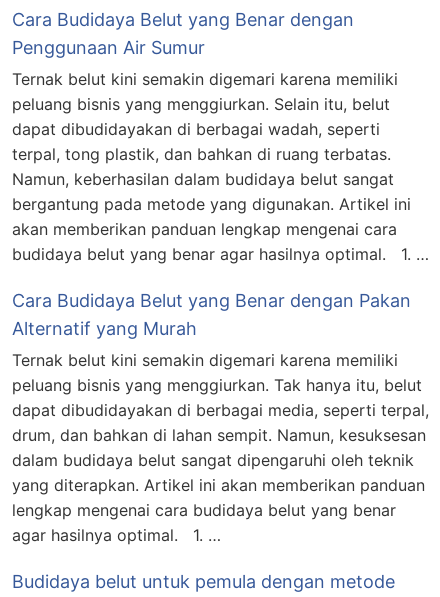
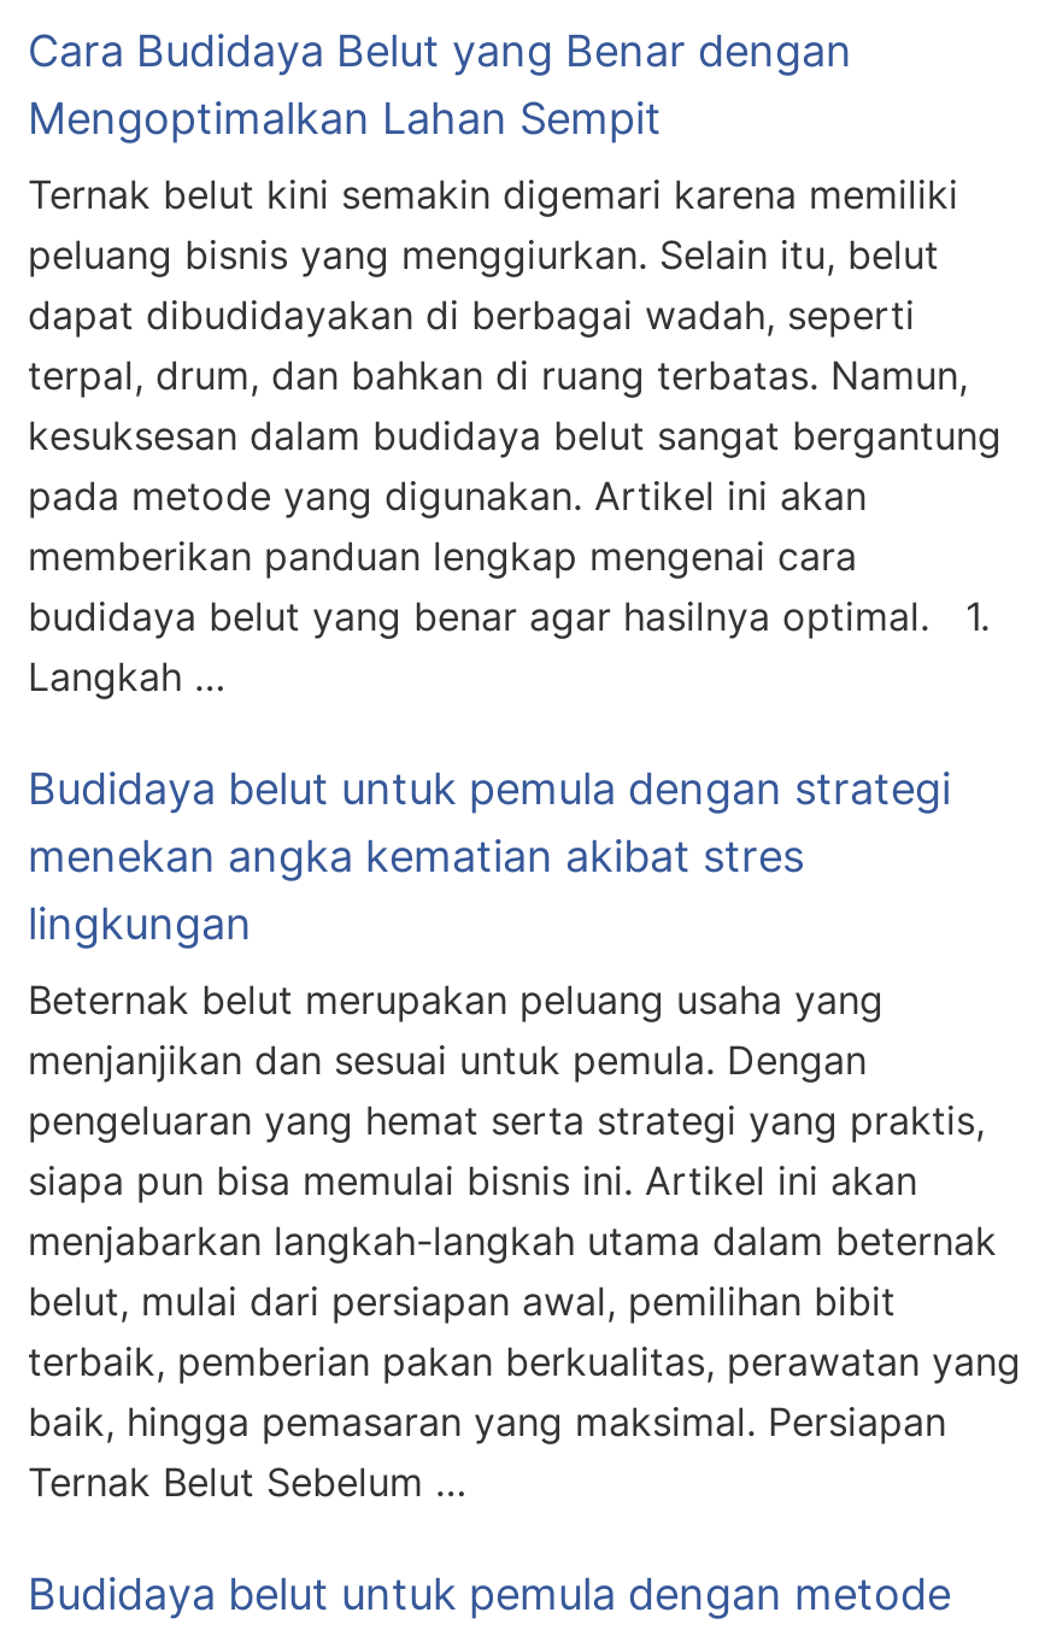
- Penggunaan Air Sumur
+ Mengoptimalkan Lahan Sempit

- terpal, tong plastik, dan bahkan di ruang terbatas.
- Namun, keberhasilan dalam budidaya belut sangat
- bergantung pada metode yang digunakan. Artikel ini
- akan memberikan panduan lengkap mengenai cara
- budidaya belut yang benar agar hasilnya optimal. 1. …
+ terpal, drum, dan bahkan di ruang terbatas. Namun,
+ kesuksesan dalam budidaya belut sangat bergantung
+ pada metode yang digunakan. Artikel ini akan
+ memberikan panduan lengkap mengenai cara
+ budidaya belut yang benar agar hasilnya optimal. 1.
+ Langkah …

- Cara Budidaya Belut yang Benar dengan Pakan
- Alternatif yang Murah
+ Budidaya belut untuk pemula dengan strategi
+ menekan angka kematian akibat stres
+ lingkungan

- Ternak belut kini semakin digemari karena memiliki
- peluang bisnis yang menggiurkan. Tak hanya itu, belut
- dapat dibudidayakan di berbagai media, seperti terpal,
- drum, dan bahkan di lahan sempit. Namun, kesuksesan
- dalam budidaya belut sangat dipengaruhi oleh teknik
- yang diterapkan. Artikel ini akan memberikan panduan
- lengkap mengenai cara budidaya belut yang benar
- agar hasilnya optimal. 1. …
+ Beternak belut merupakan peluang usaha yang
+ menjanjikan dan sesuai untuk pemula. Dengan
+ pengeluaran yang hemat serta strategi yang praktis,
+ siapa pun bisa memulai bisnis ini. Artikel ini akan
+ menjabarkan langkah-langkah utama dalam beternak
+ belut, mulai dari persiapan awal, pemilihan bibit
+ terbaik, pemberian pakan berkualitas, perawatan yang
+ baik, hingga pemasaran yang maksimal. Persiapan
+ Ternak Belut Sebelum …
